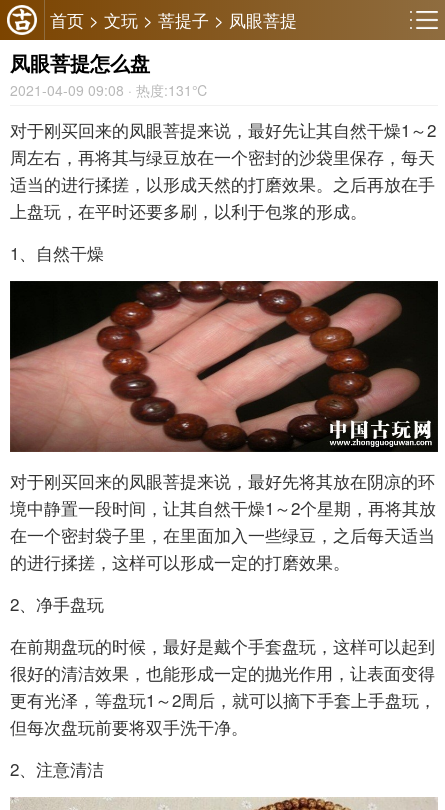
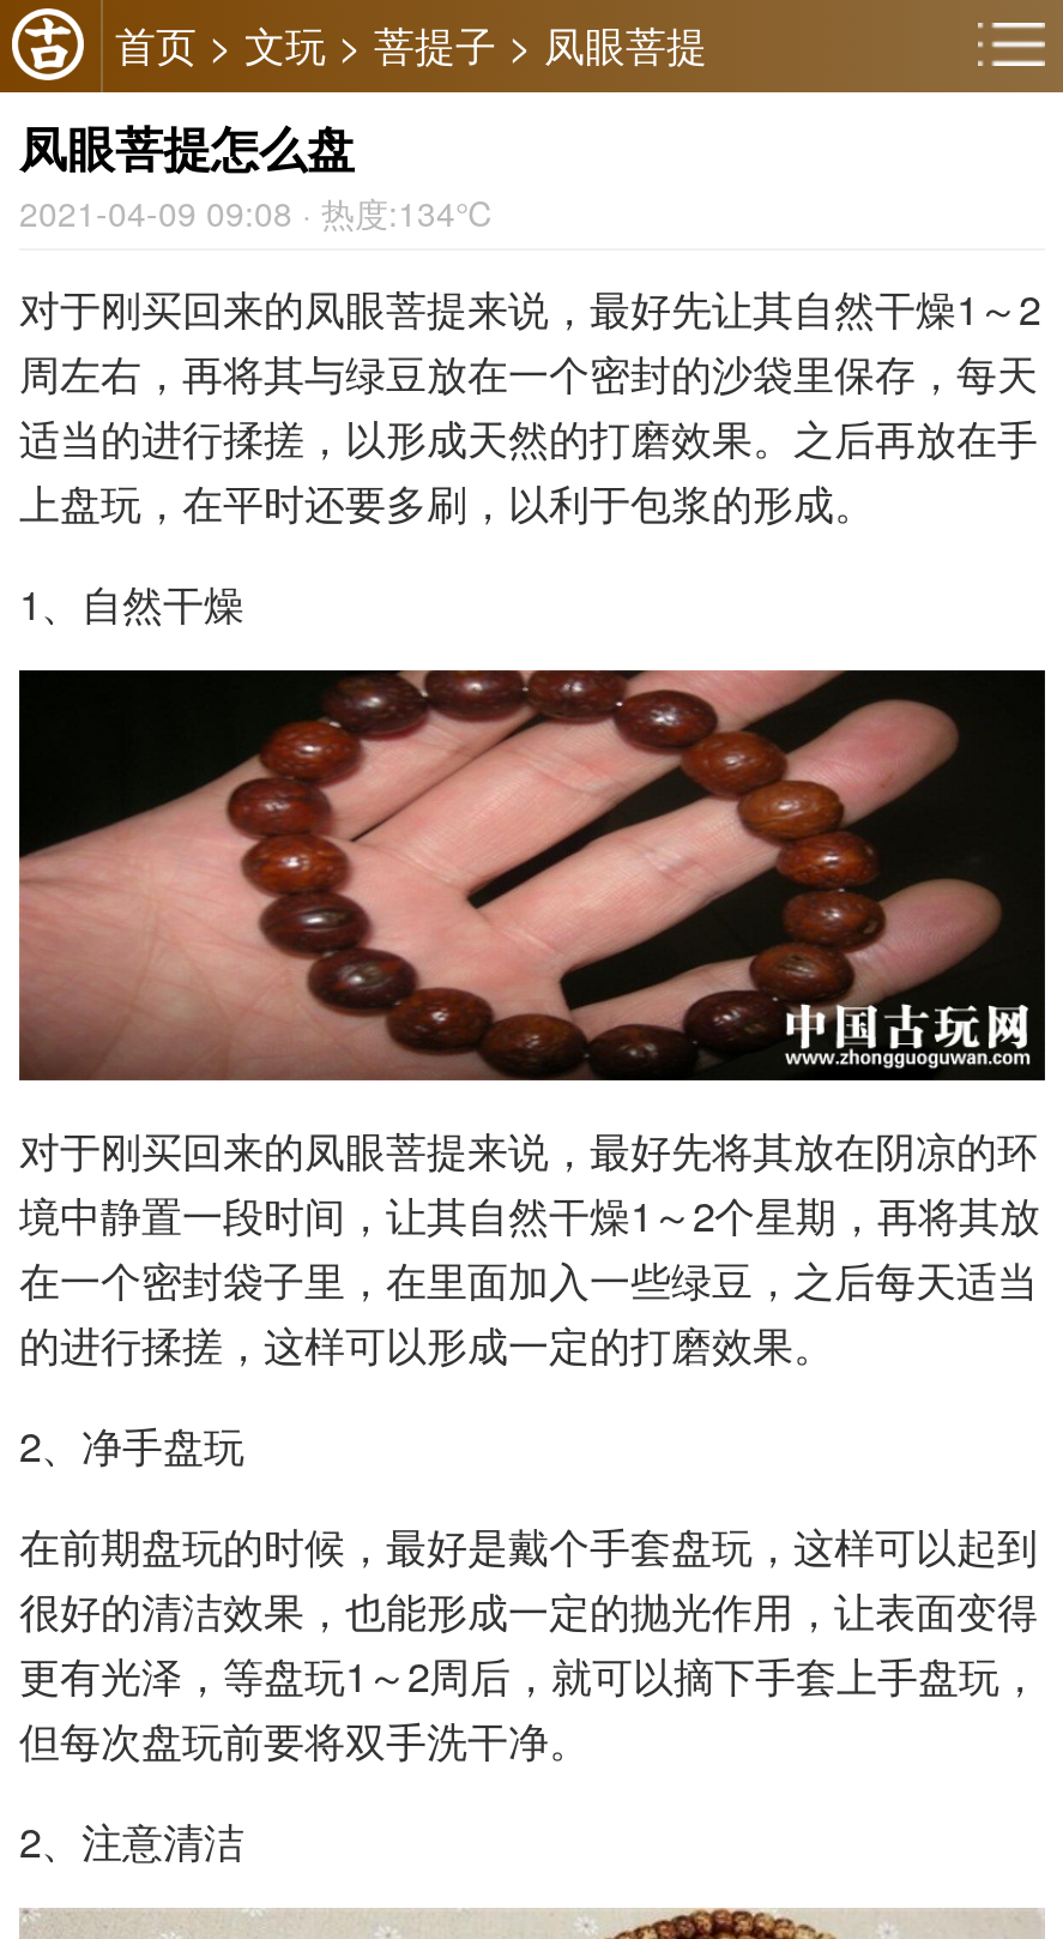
- 2021-04-09 09:08 · 热度:131℃
+ 2021-04-09 09:08 · 热度:134℃
